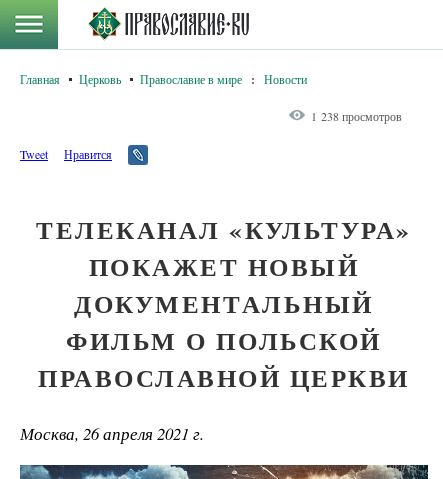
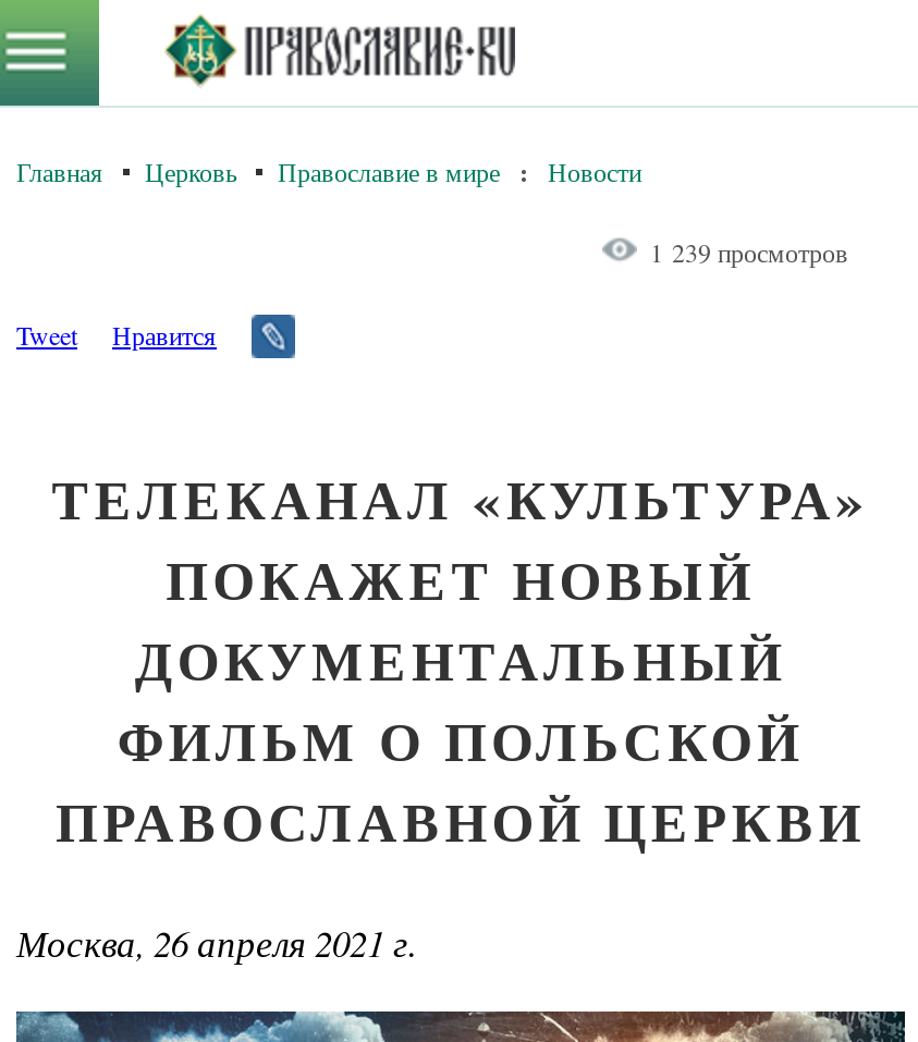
- 1 238 просмотров
+ 1 239 просмотров
